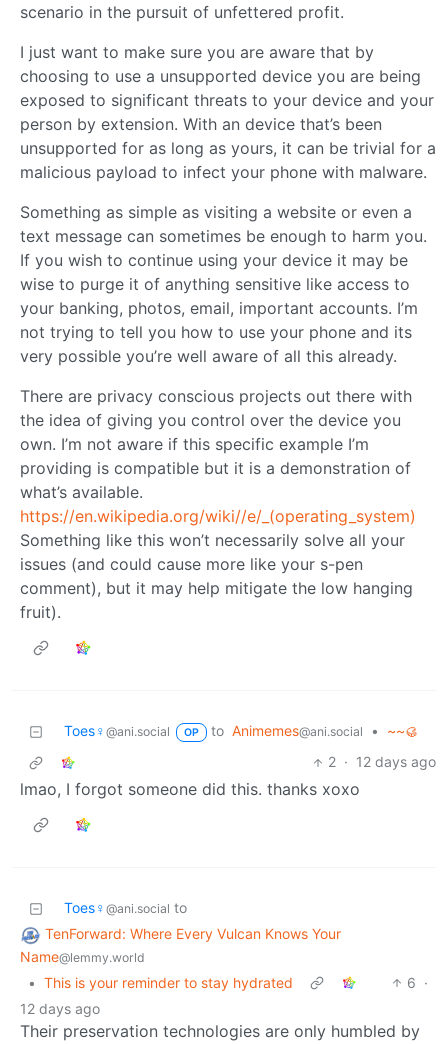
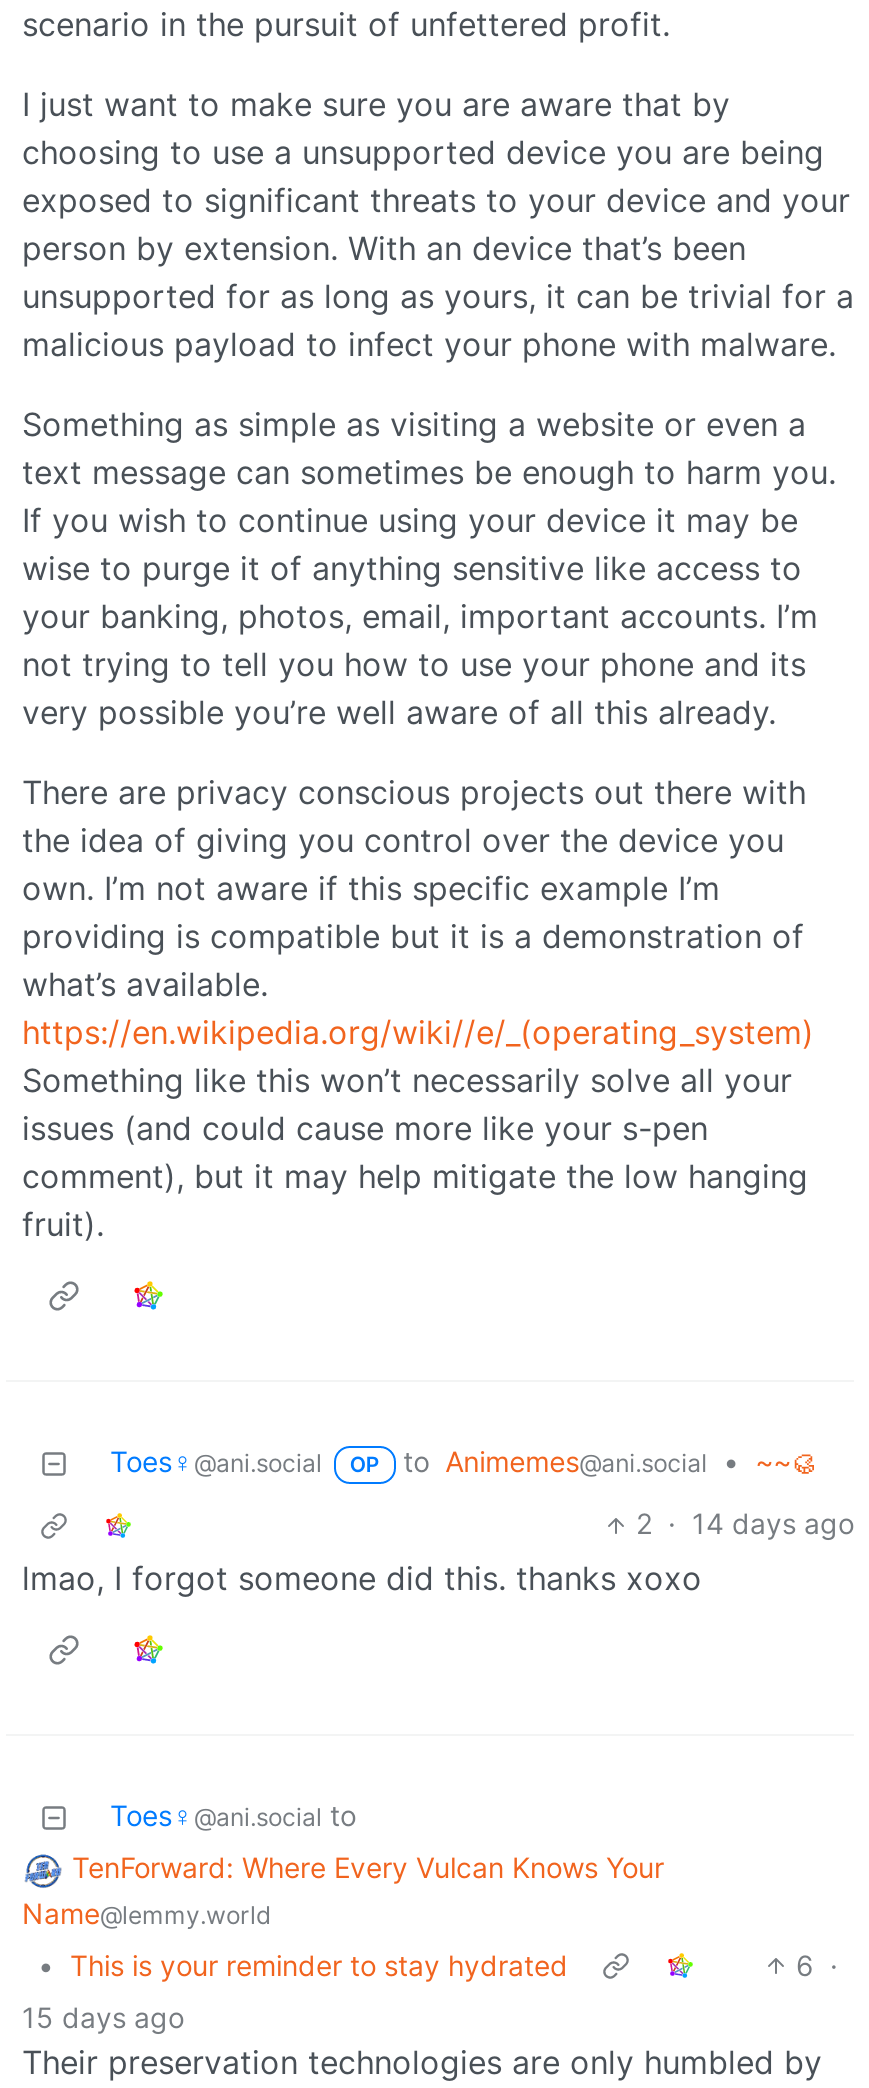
- 2 · 12 days ago
+ 2 · 14 days ago

- 12 days ago
+ 15 days ago
